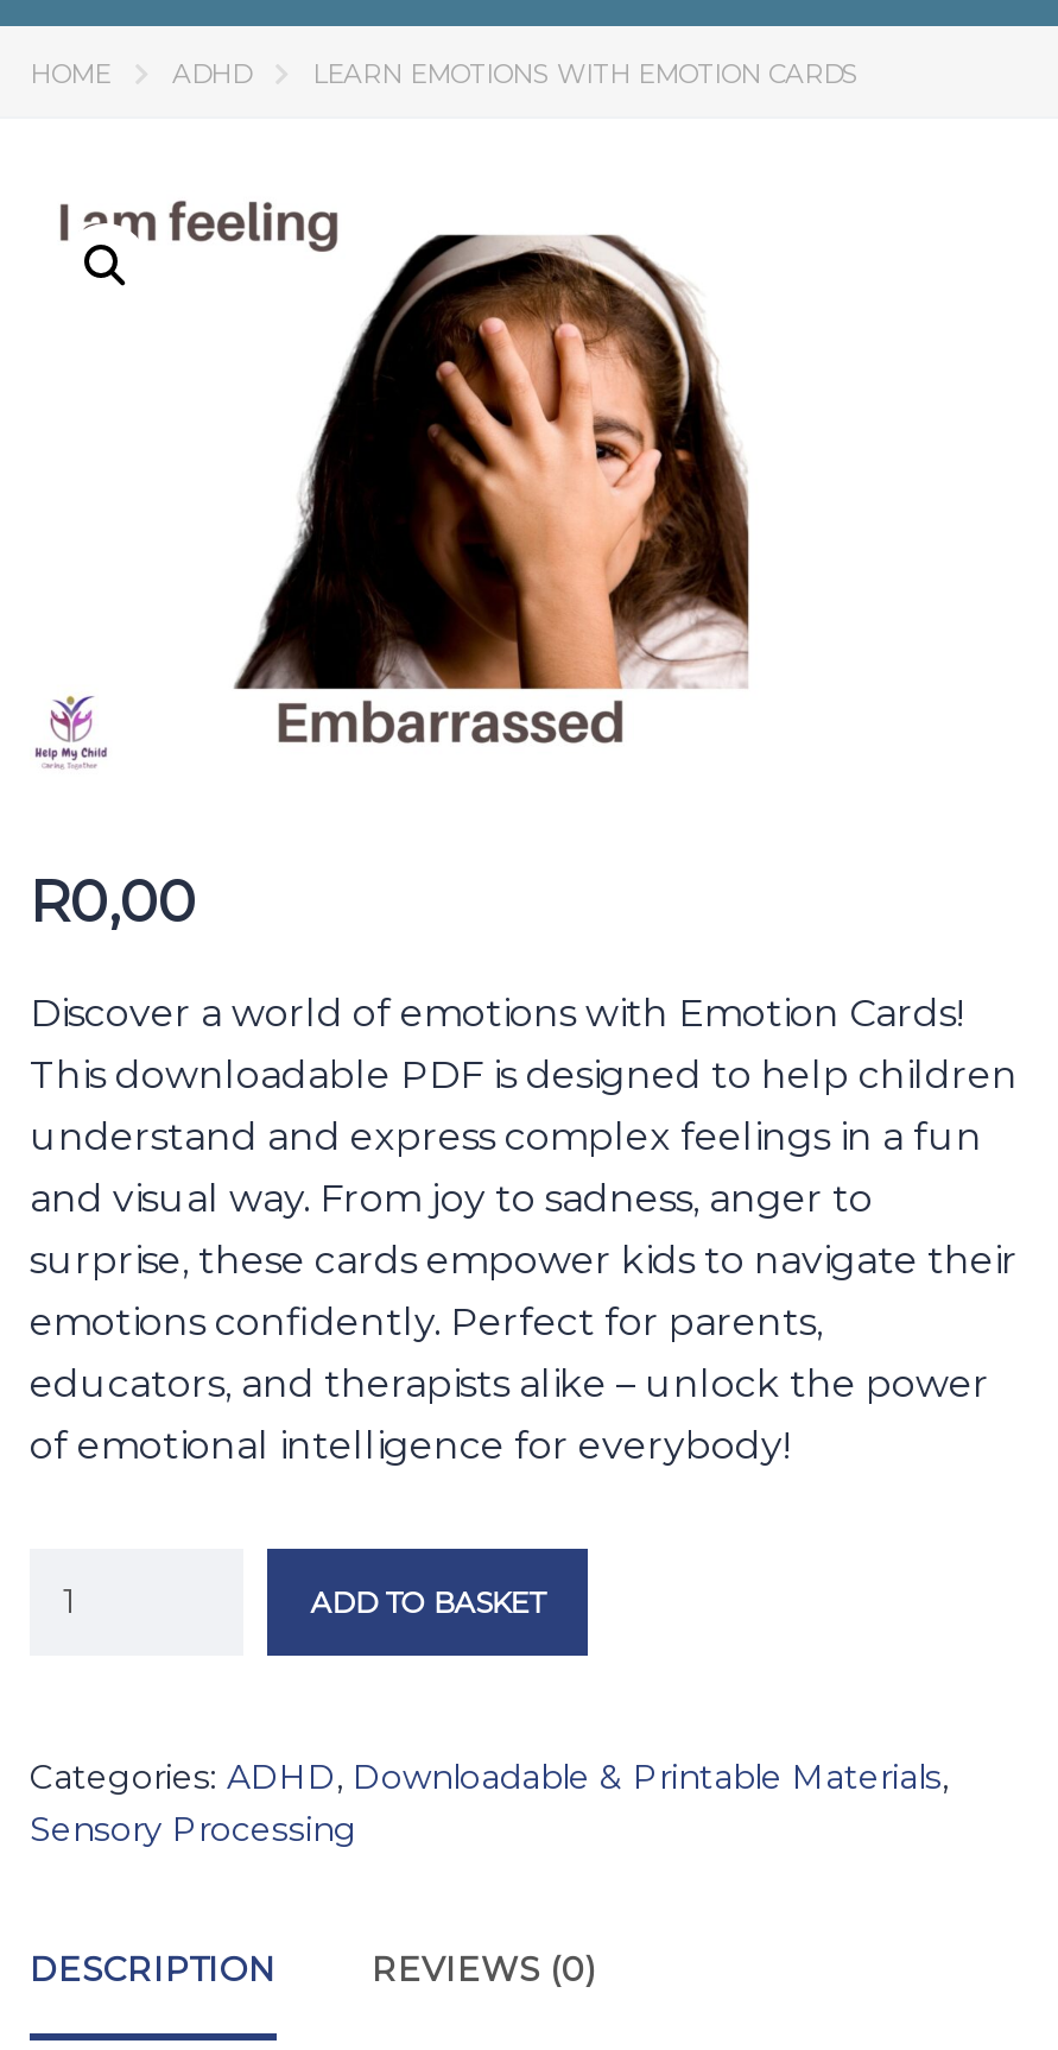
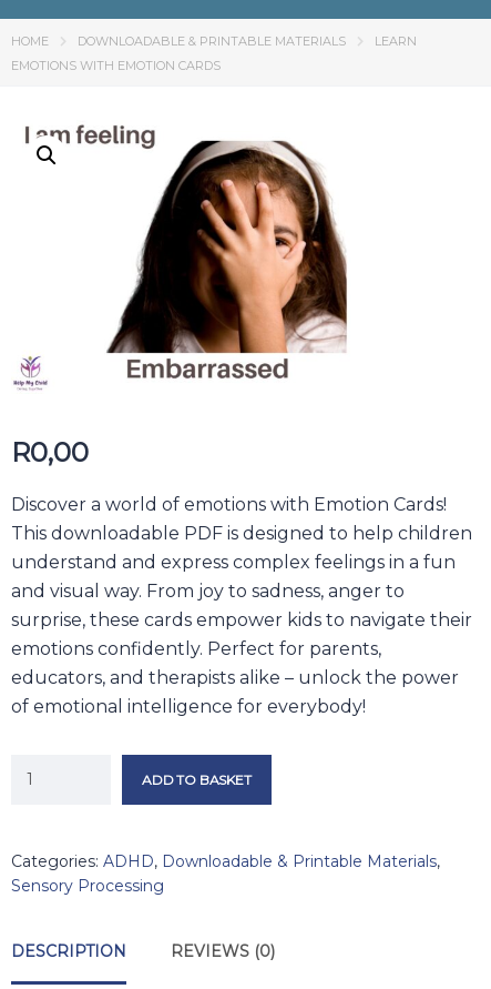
- ADHD
- LEARN EMOTIONS WITH EMOTION CARDS
+ DOWNLOADABLE & PRINTABLE MATERIALS
+ LEARN
+ EMOTIONS WITH EMOTION CARDS
